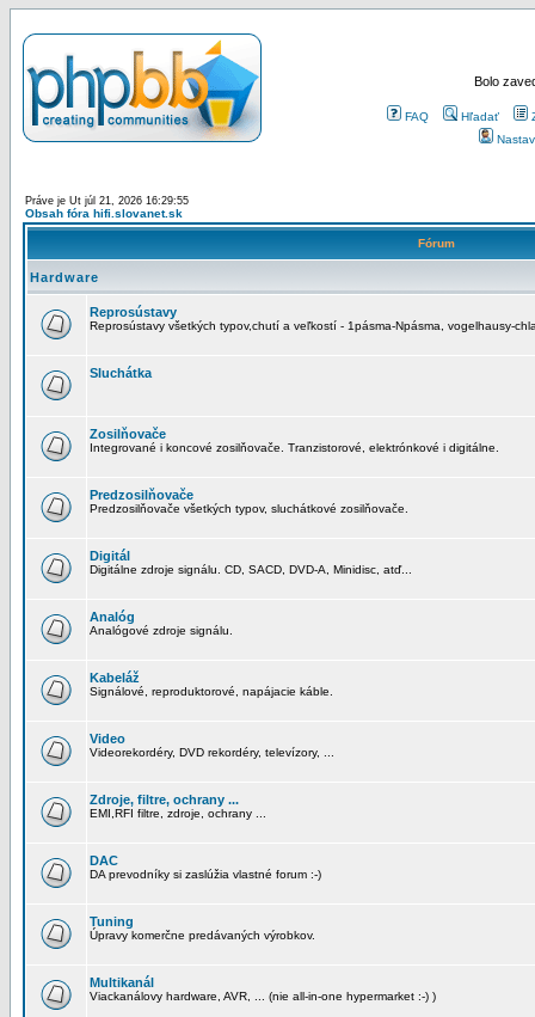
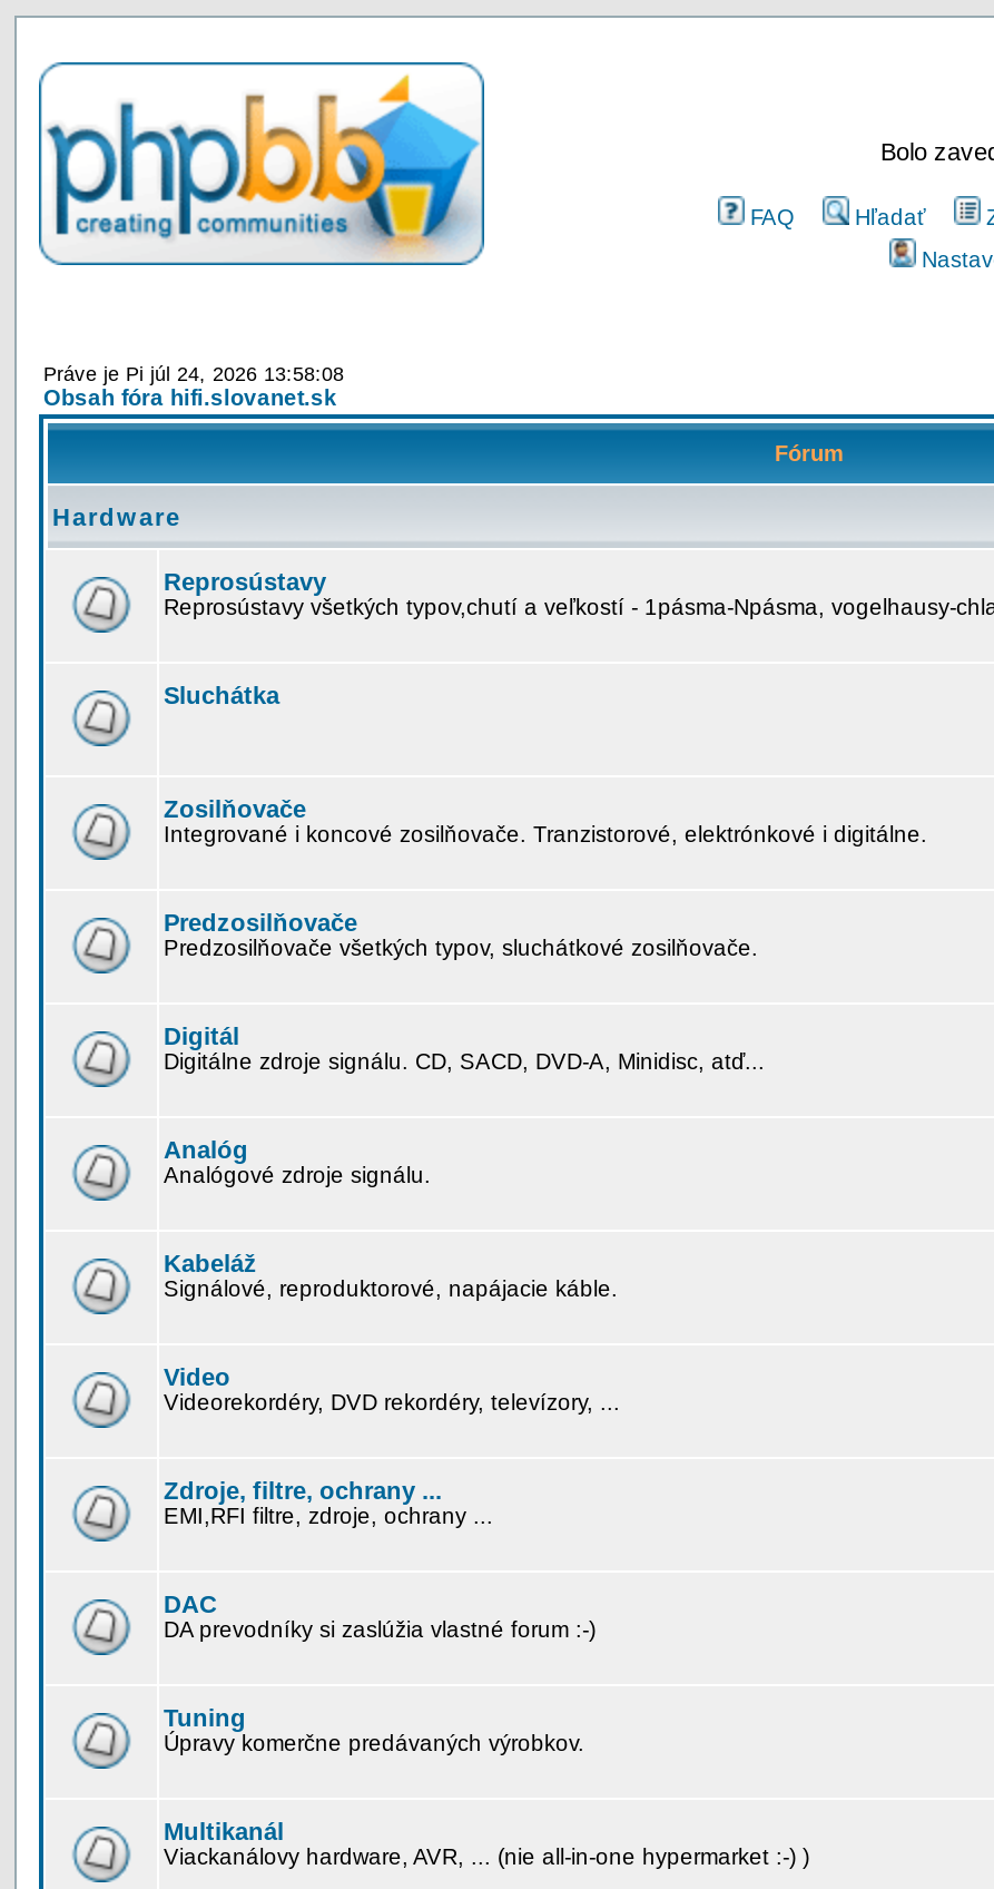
- Práve je Ut júl 21, 2026 16:29:55
+ Práve je Pi júl 24, 2026 13:58:08
